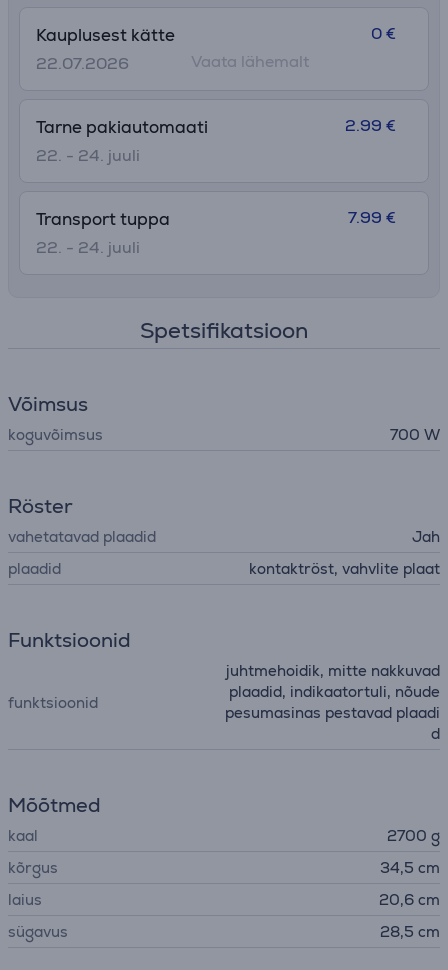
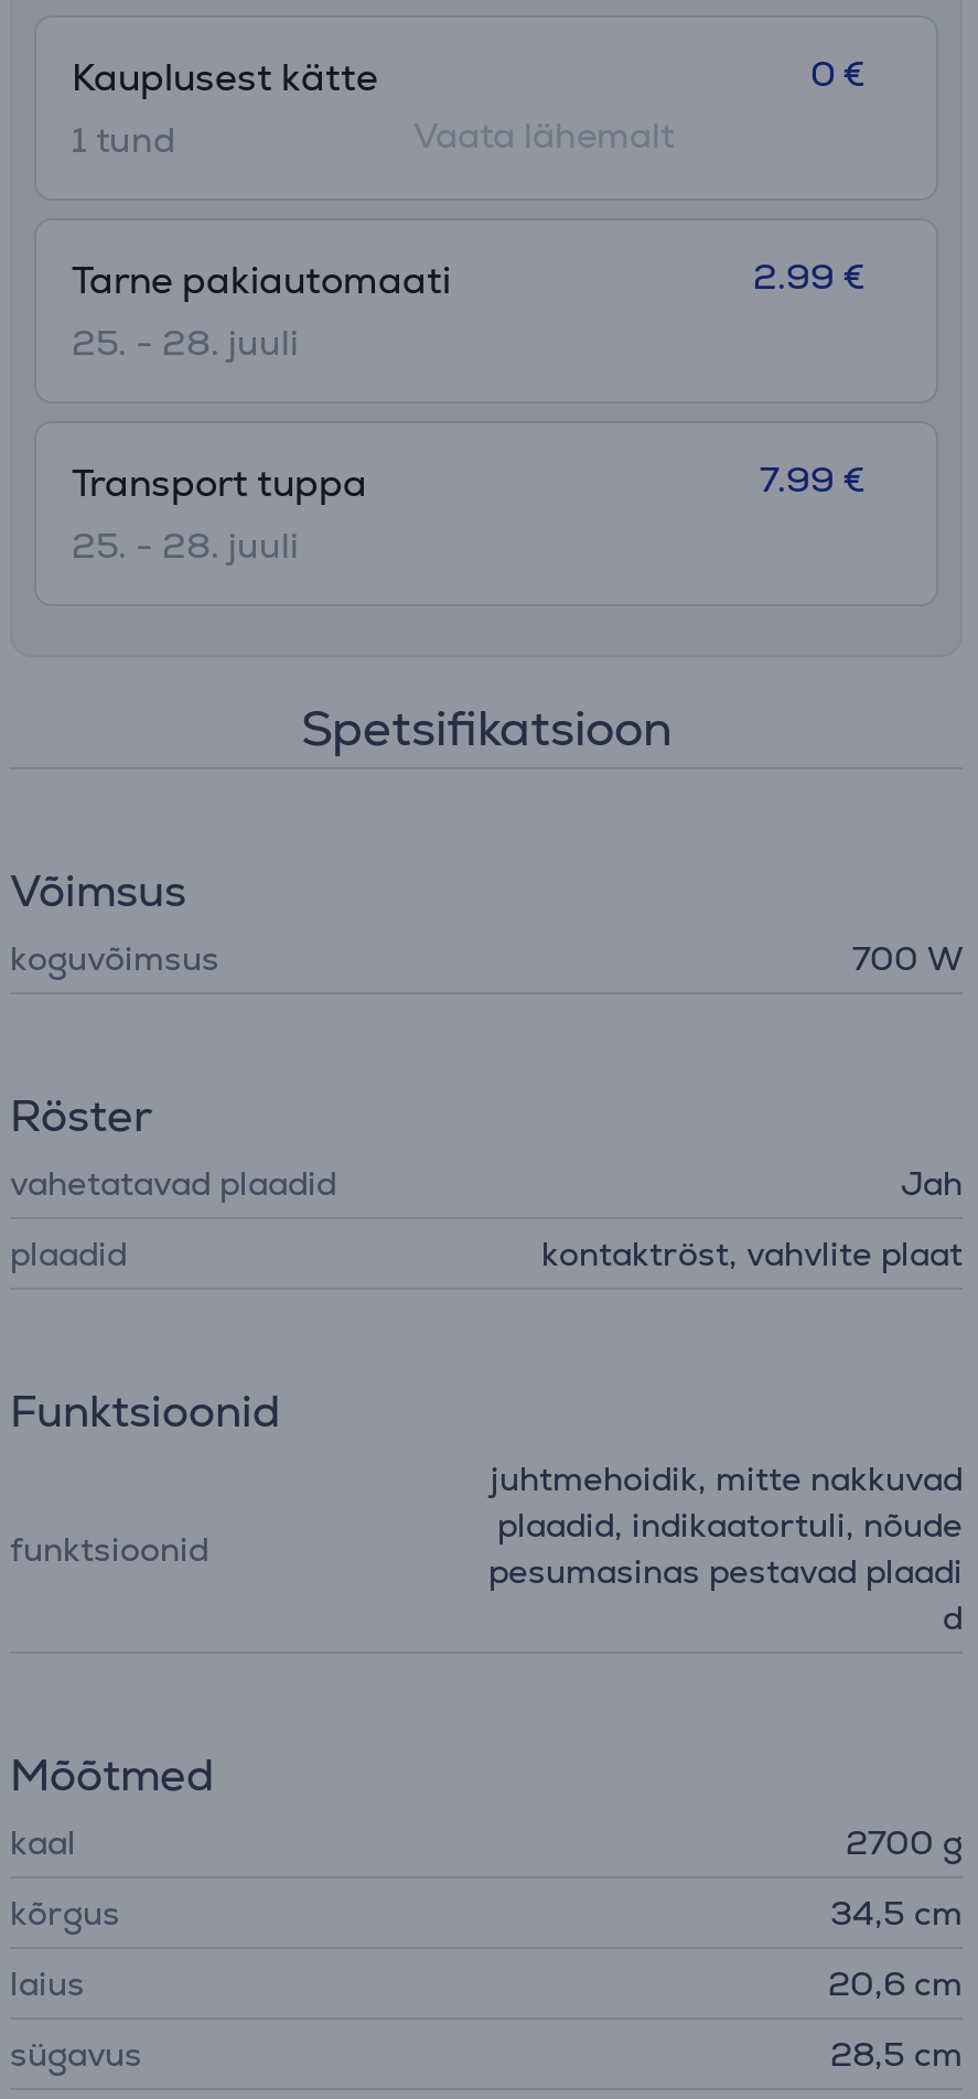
- 22.07.2026
+ 1 tund

- 22. - 24. juuli
+ 25. - 28. juuli

- 22. - 24. juuli
+ 25. - 28. juuli
